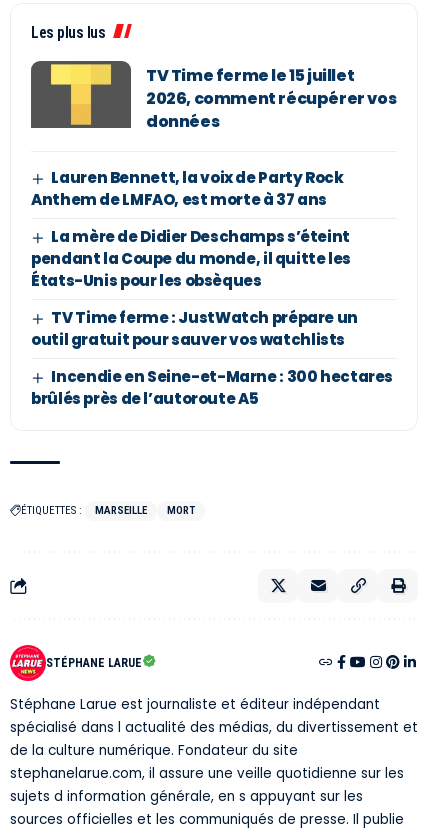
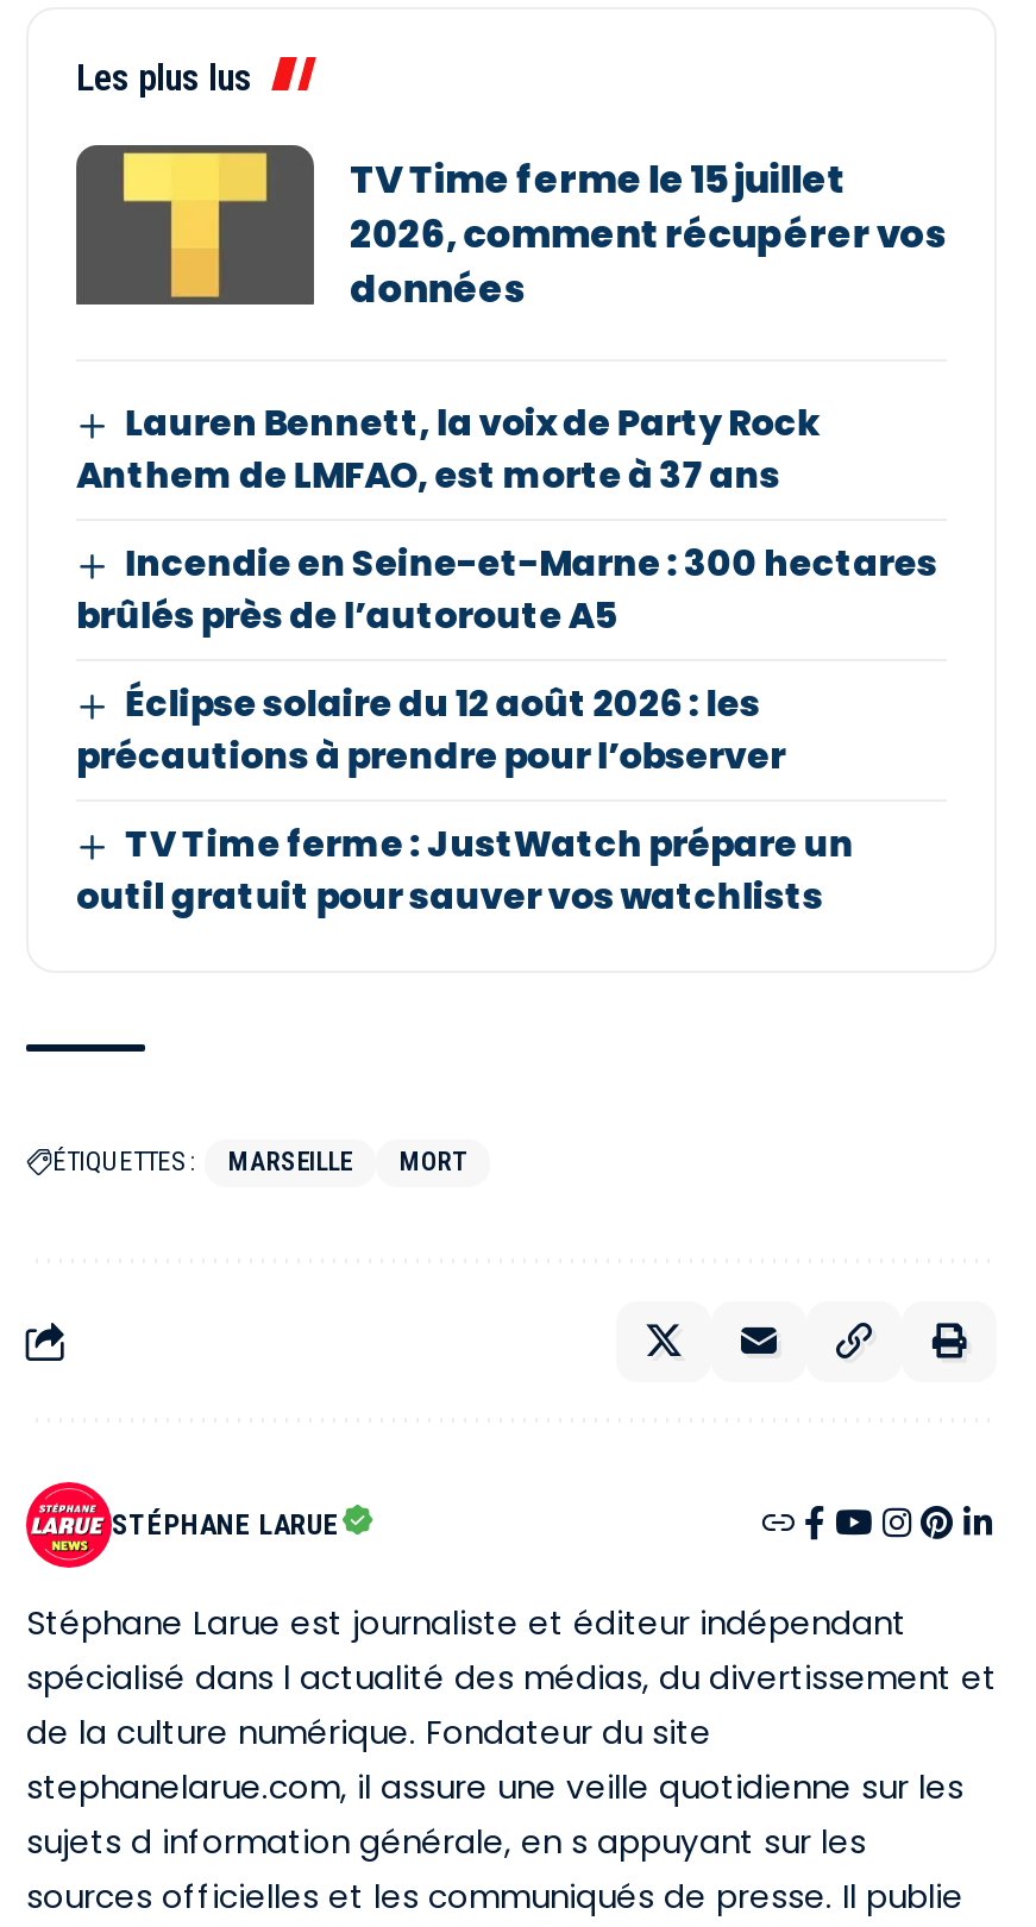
- La mère de Didier Deschamps s’éteint
- pendant la Coupe du monde, il quitte les
- États-Unis pour les obsèques
+ Éclipse solaire du 12 août 2026 : les
+ précautions à prendre pour l’observer

moved down: TV Time ferme : JustWatch prépare un | outil gratuit pour sauver vos watchlists

moved up: Incendie en Seine-et-Marne : 300 hectares | brûlés près de l’autoroute A5
